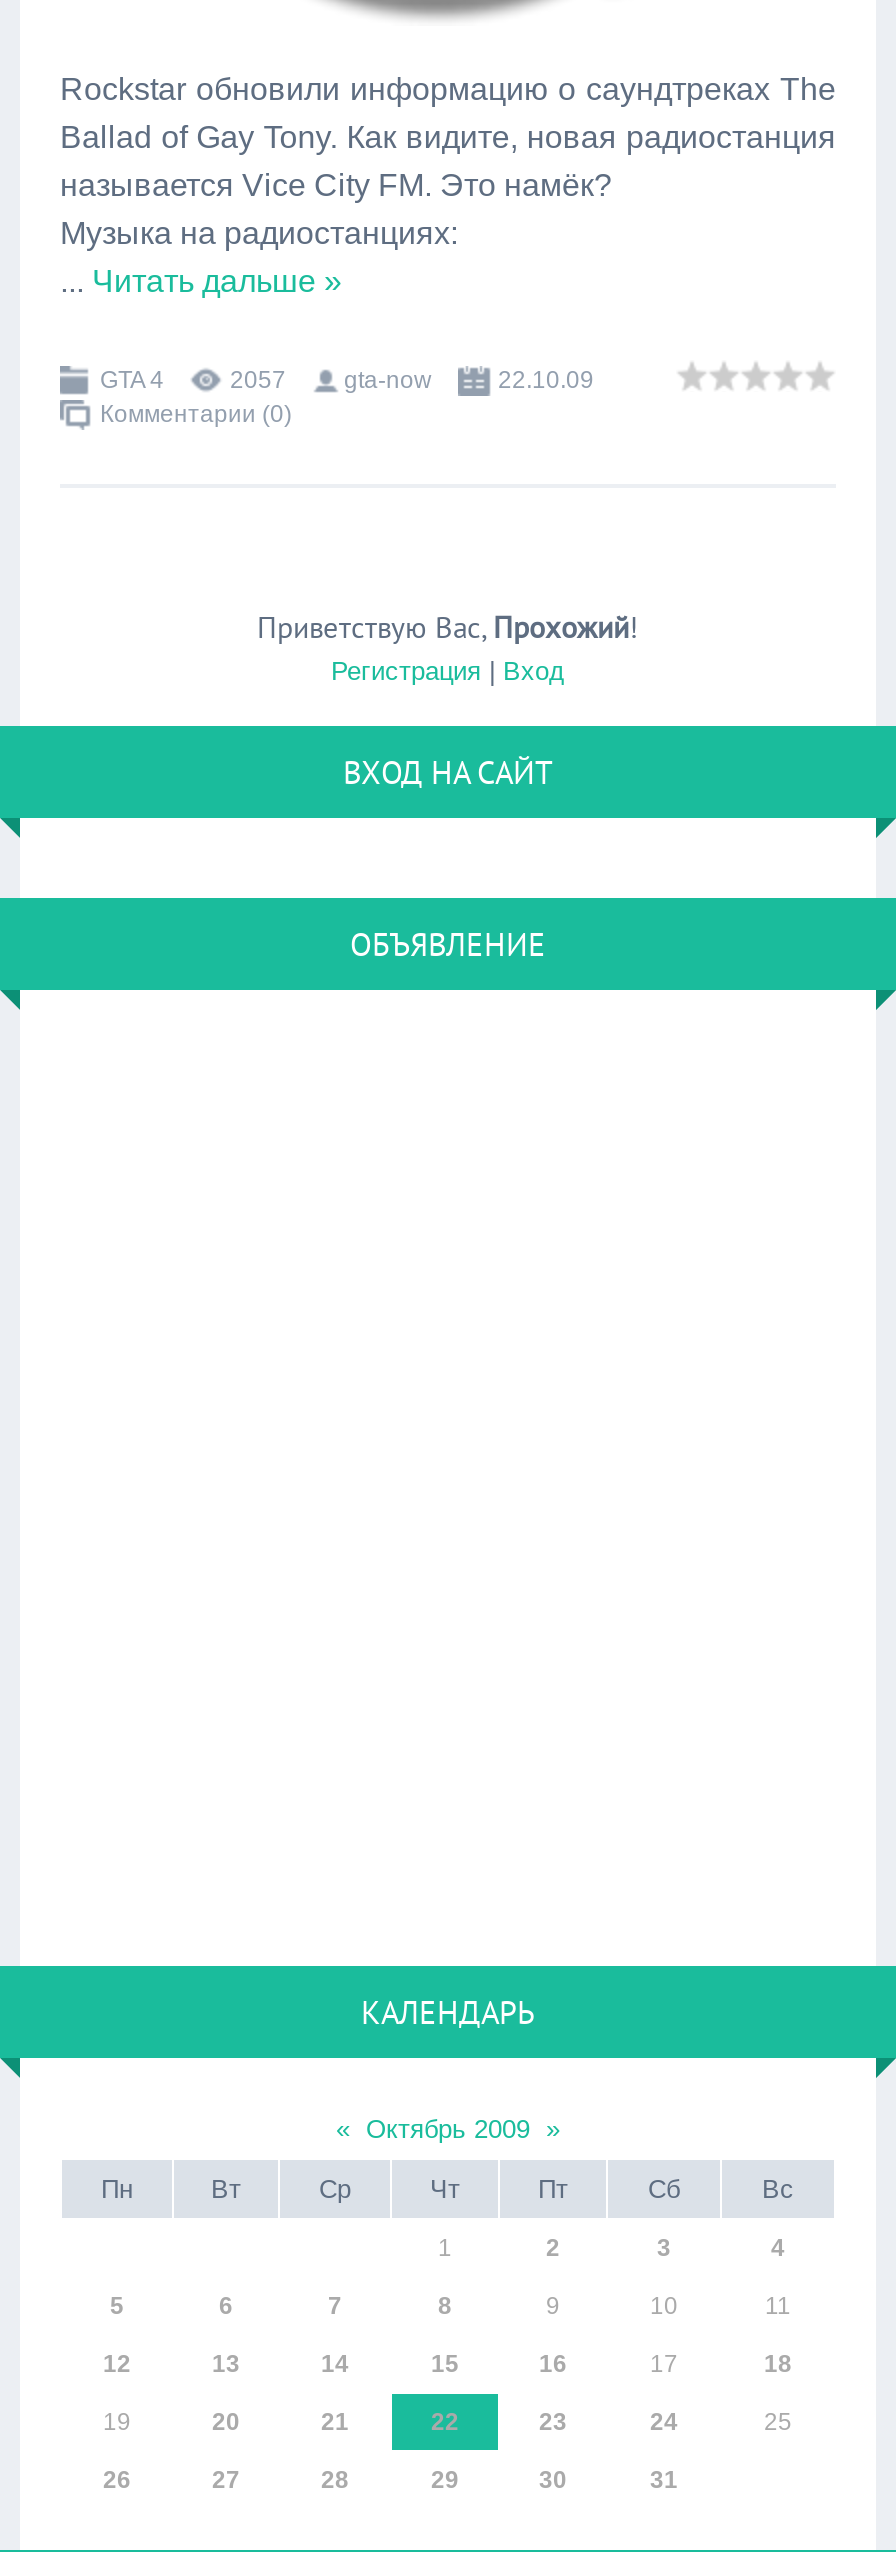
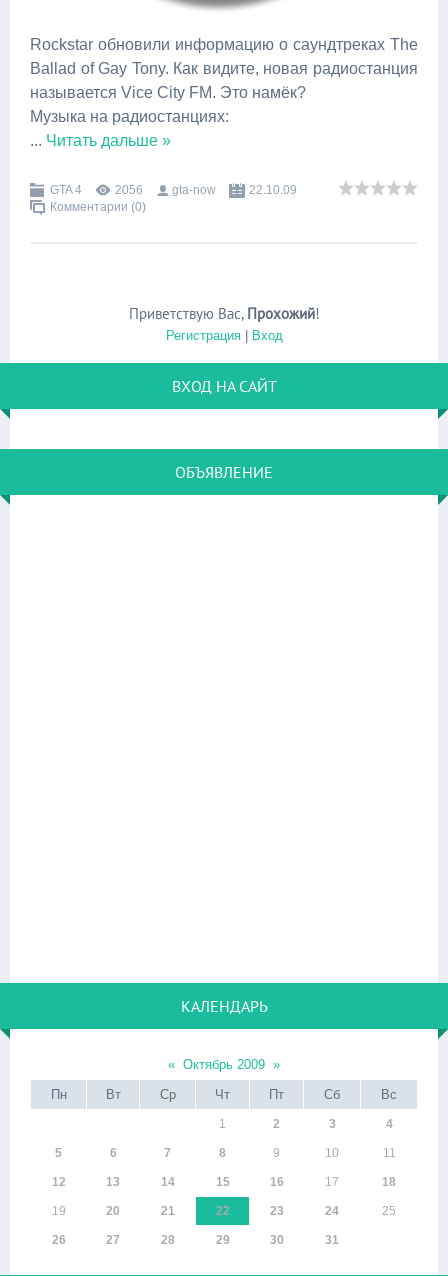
- 2057
+ 2056
